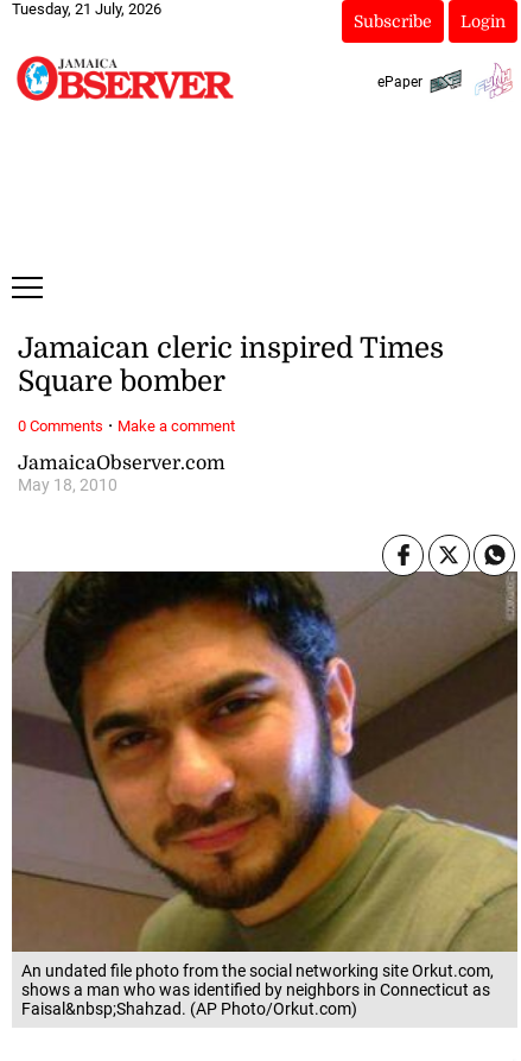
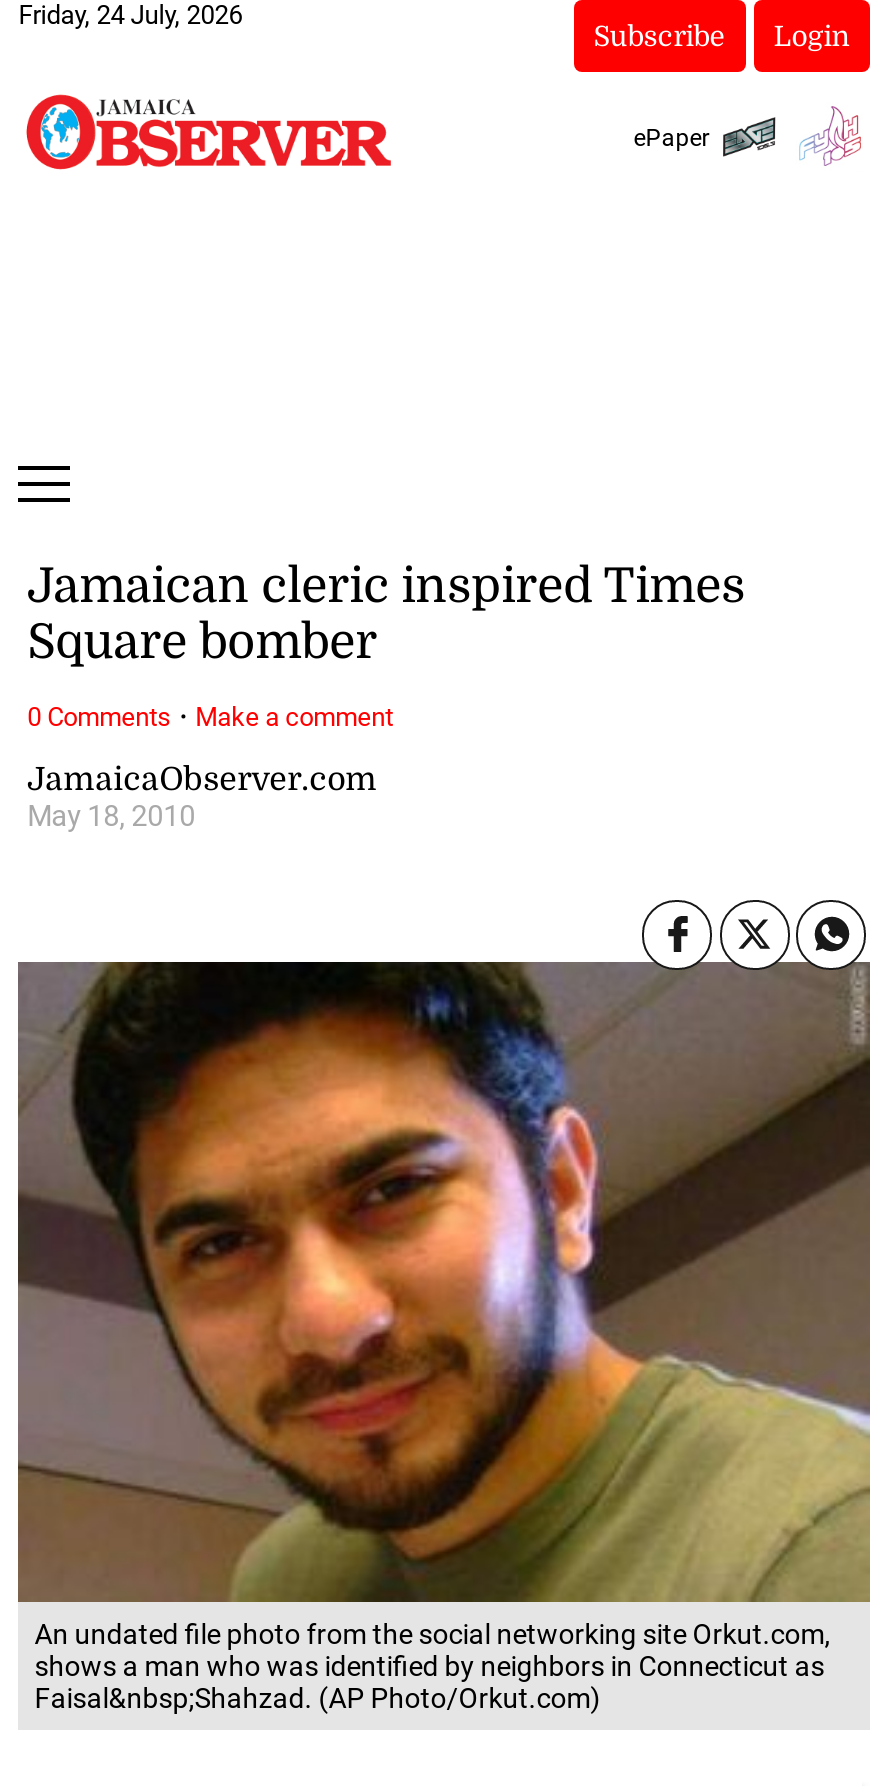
- Tuesday, 21 July, 2026
+ Friday, 24 July, 2026
